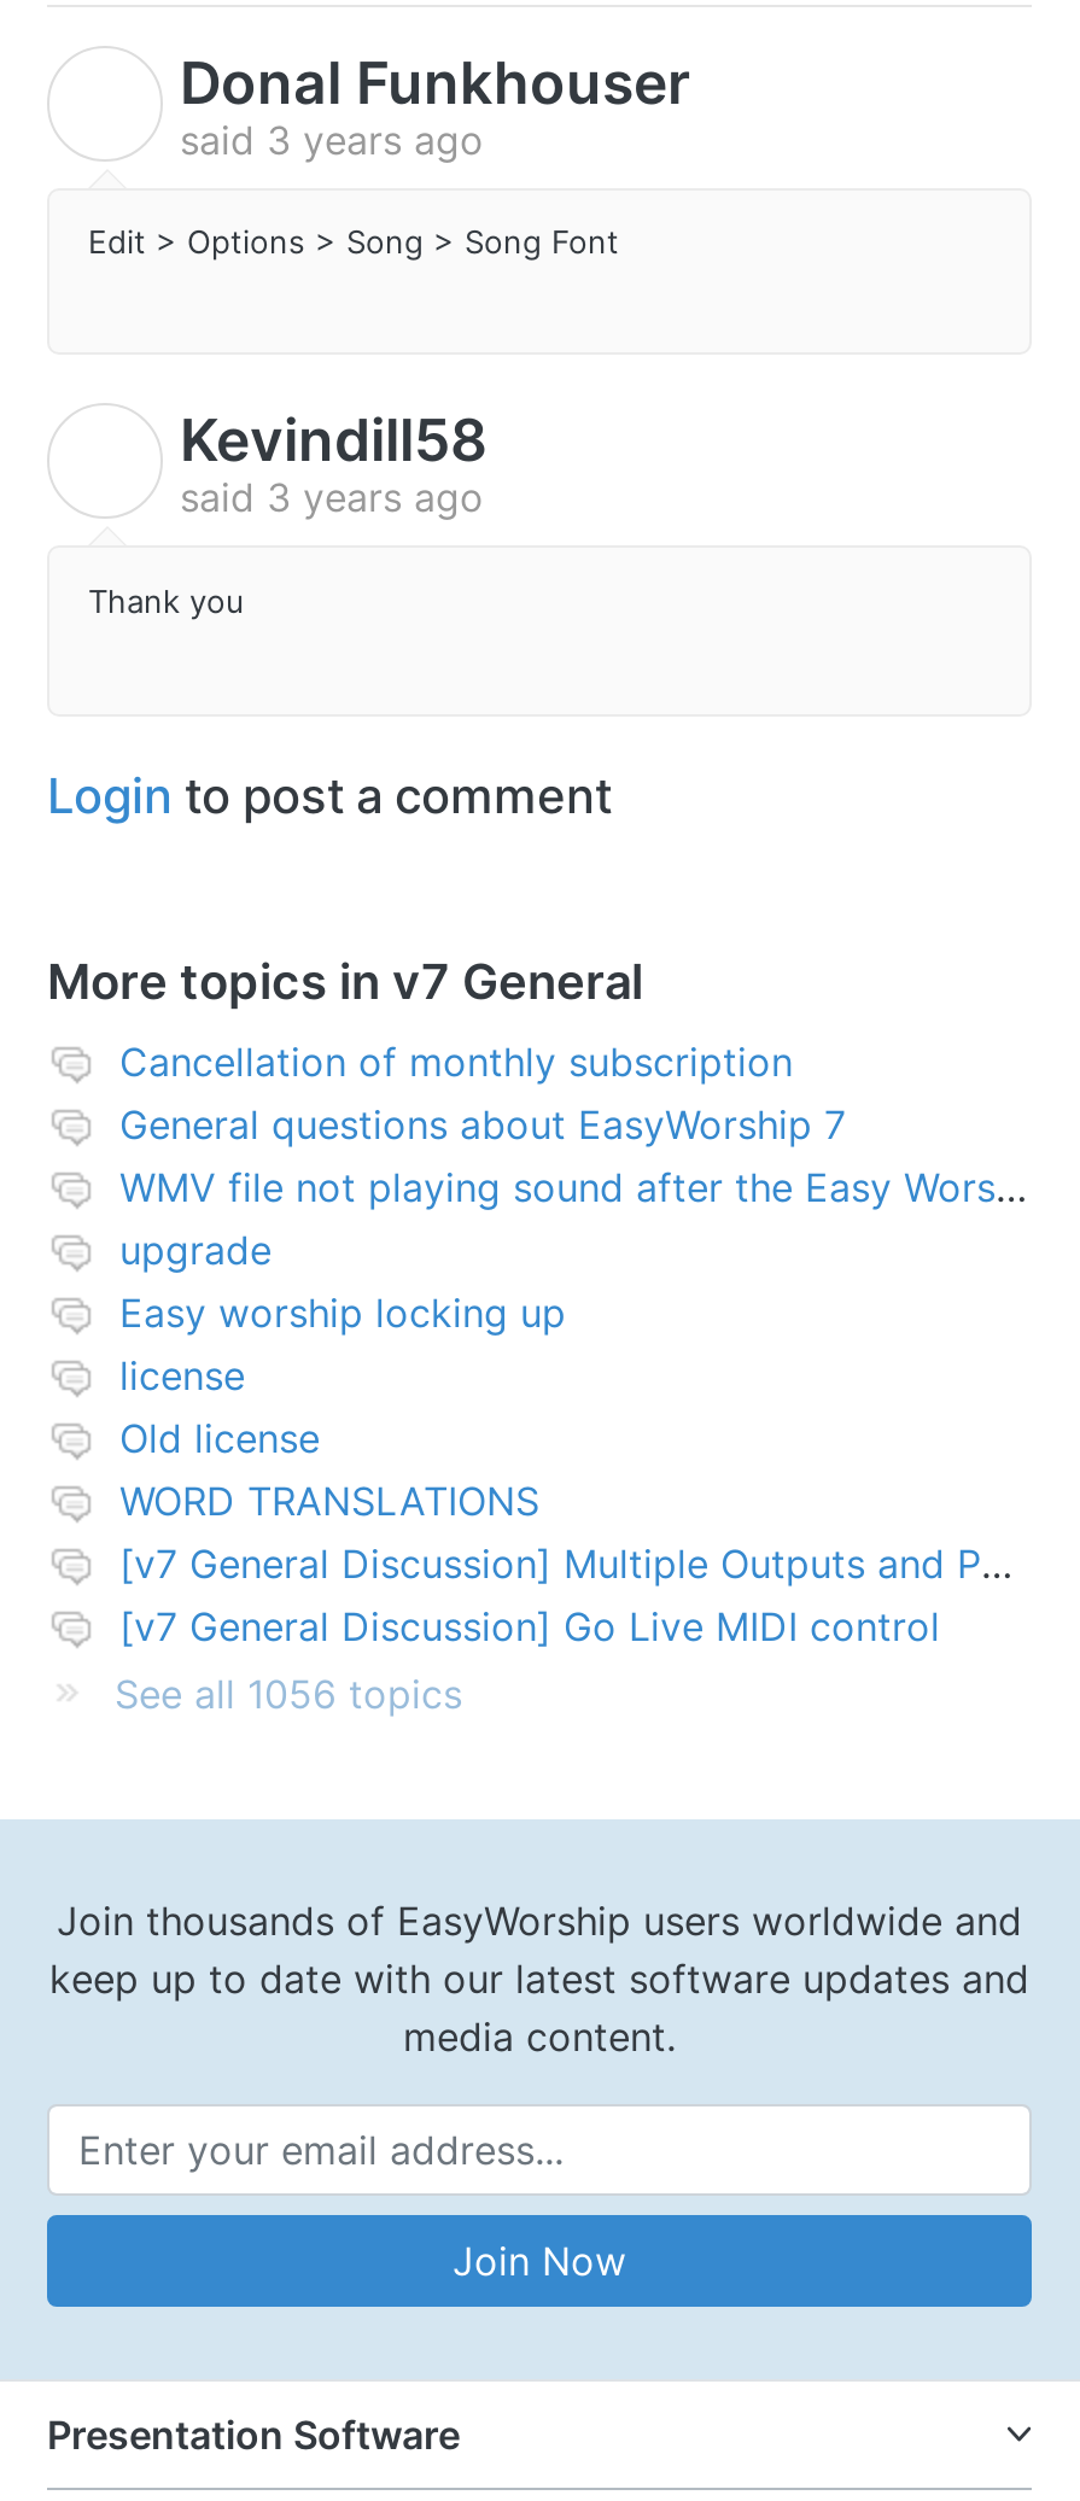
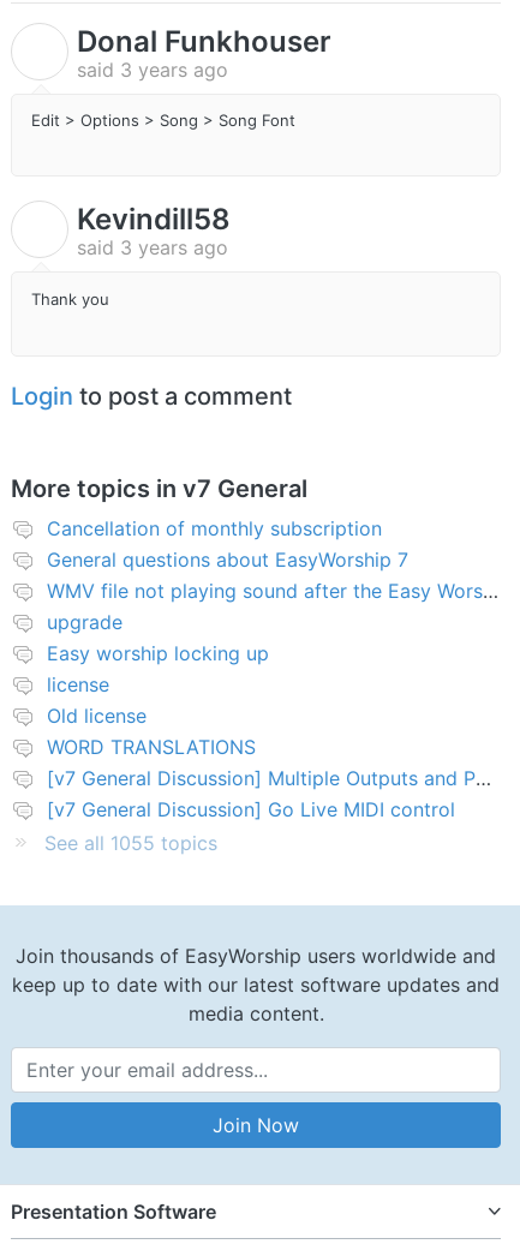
- See all 1056 topics
+ See all 1055 topics
